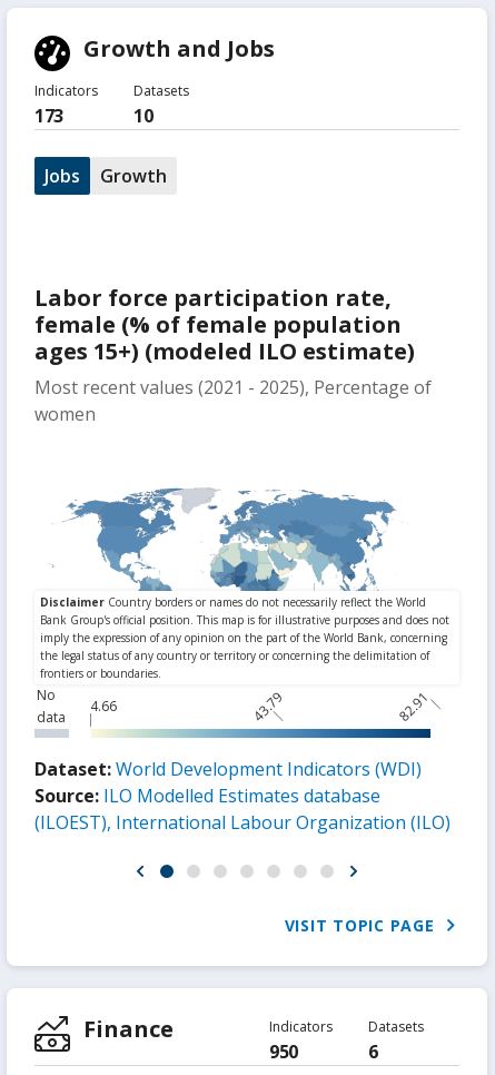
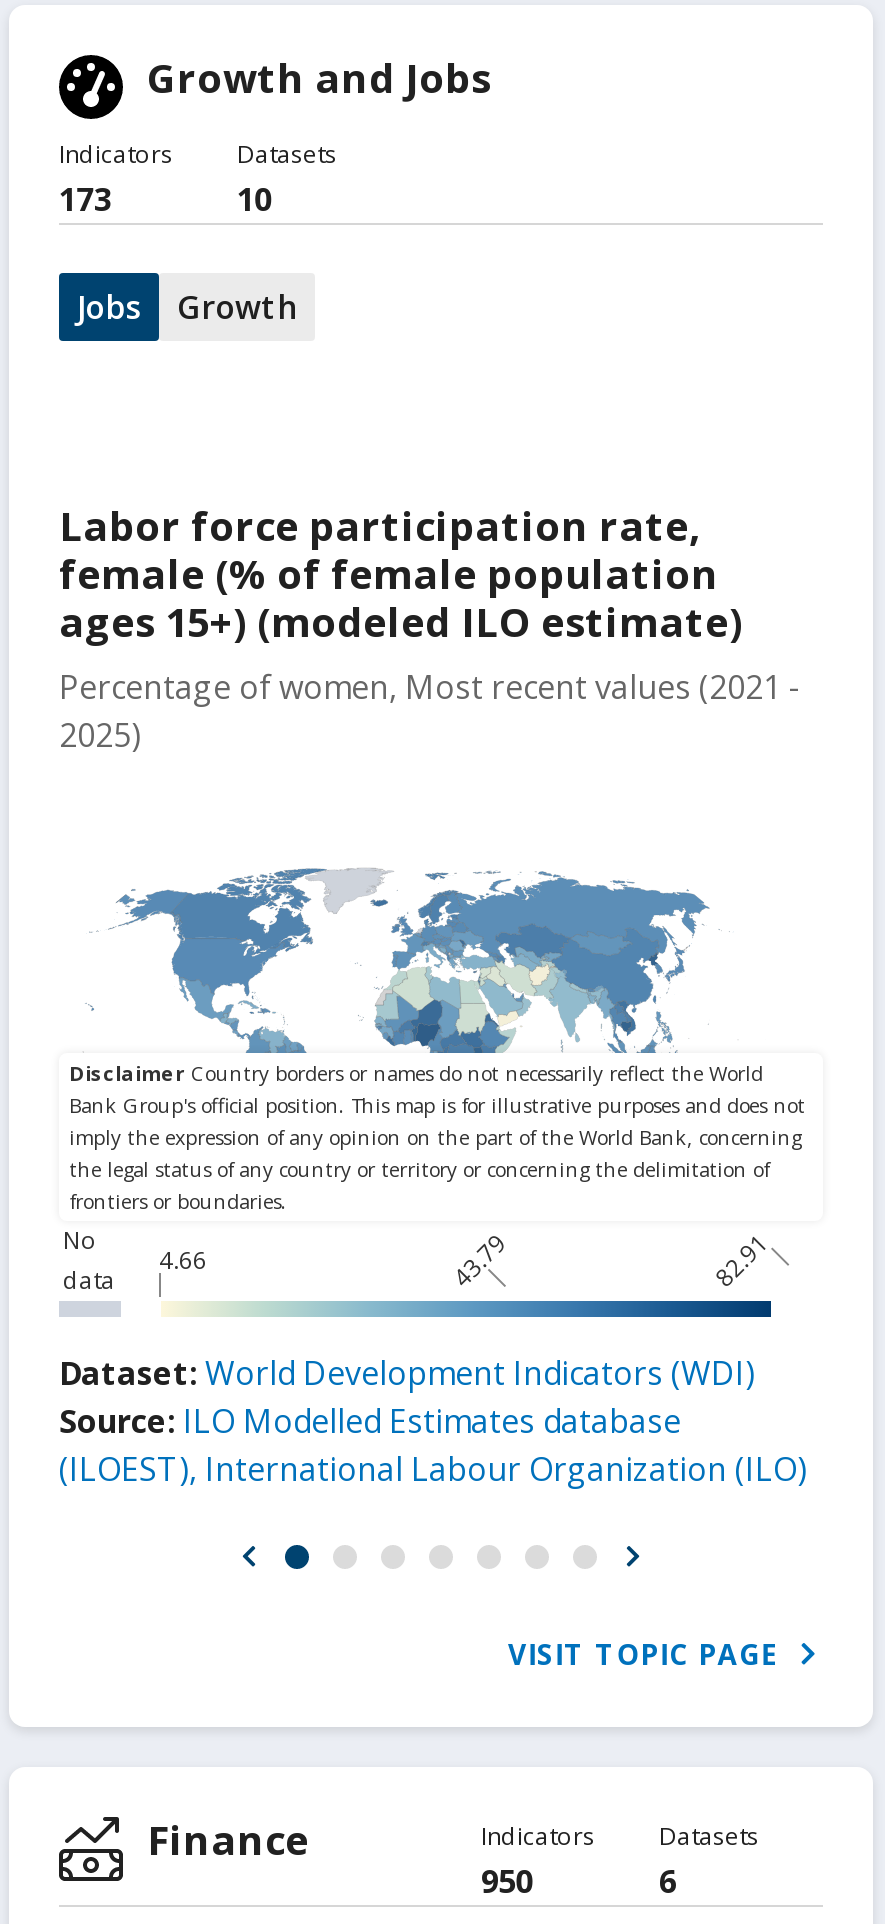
- Most recent values (2021 - 2025), Percentage of
- women
+ Percentage of women, Most recent values (2021 -
+ 2025)
